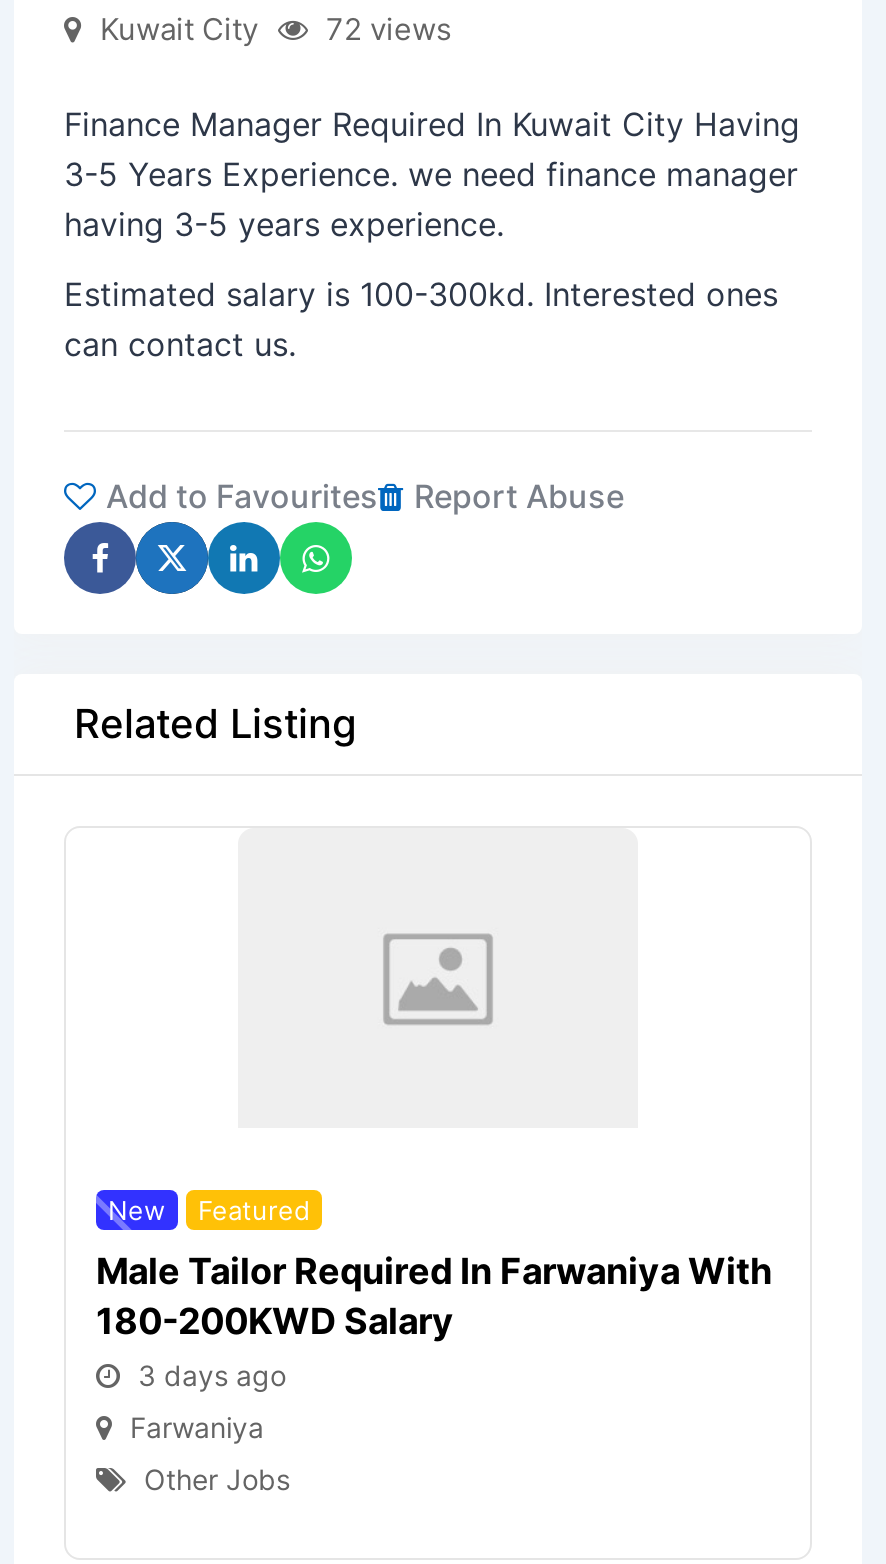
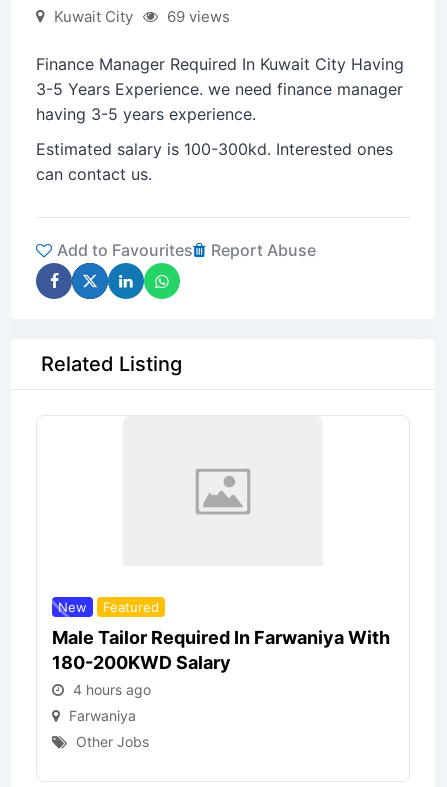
- Kuwait City 72 views
+ Kuwait City 69 views

- 3 days ago
+ 4 hours ago
